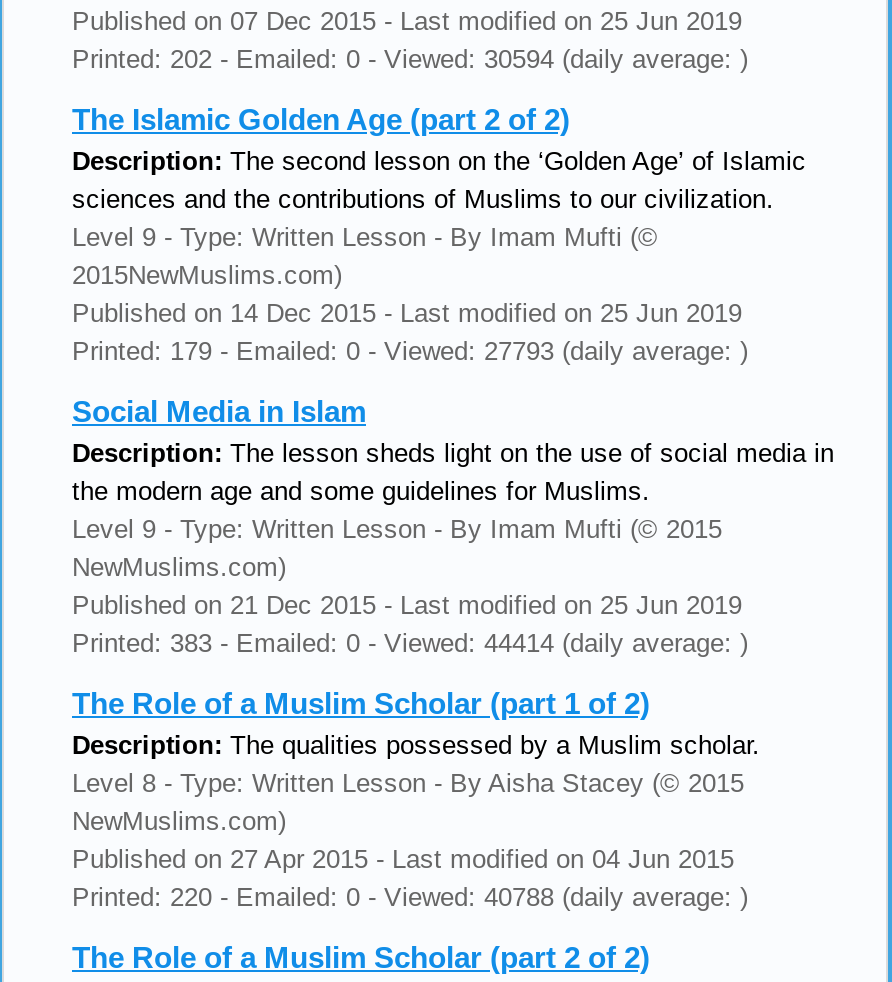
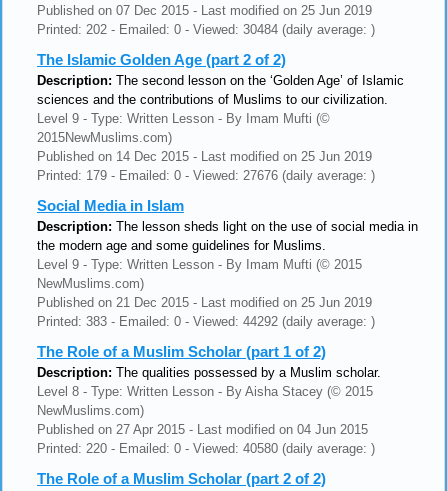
- Printed: 202 - Emailed: 0 - Viewed: 30594 (daily average: )
+ Printed: 202 - Emailed: 0 - Viewed: 30484 (daily average: )

- Printed: 179 - Emailed: 0 - Viewed: 27793 (daily average: )
+ Printed: 179 - Emailed: 0 - Viewed: 27676 (daily average: )

- Printed: 383 - Emailed: 0 - Viewed: 44414 (daily average: )
+ Printed: 383 - Emailed: 0 - Viewed: 44292 (daily average: )

- Printed: 220 - Emailed: 0 - Viewed: 40788 (daily average: )
+ Printed: 220 - Emailed: 0 - Viewed: 40580 (daily average: )
